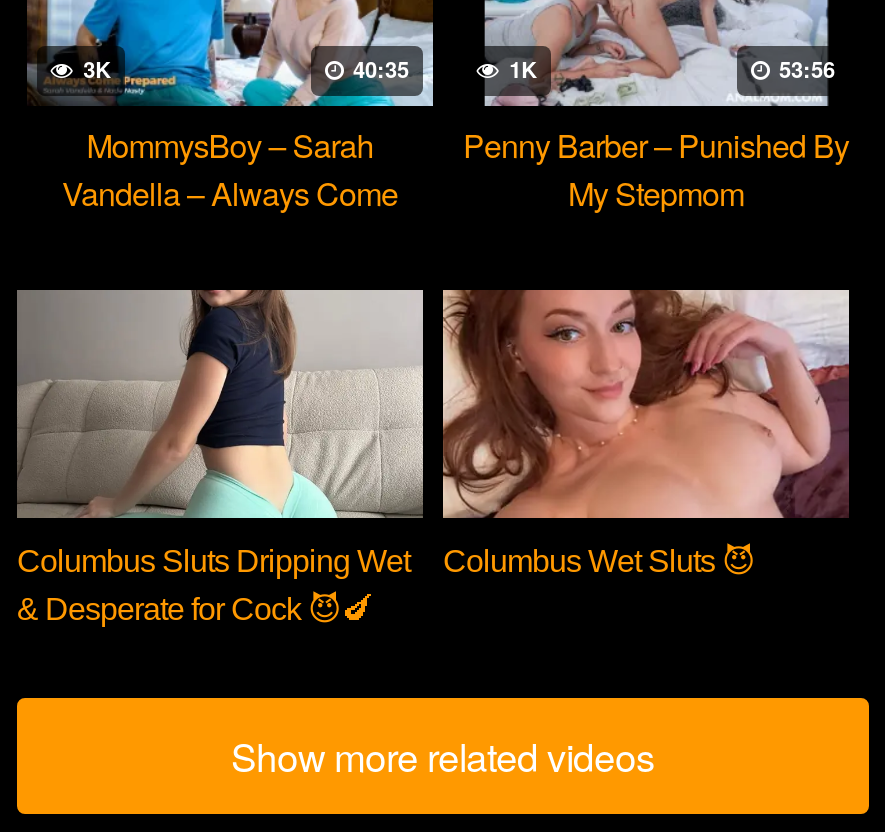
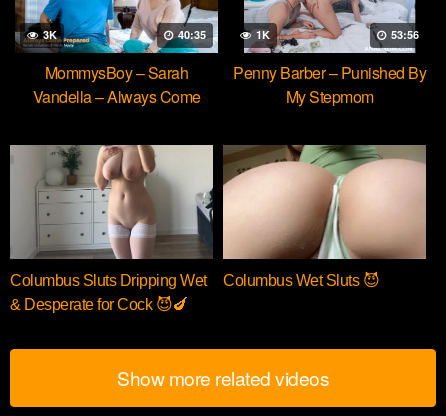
- [image]
+ [image]

- [image]
+ [image]
